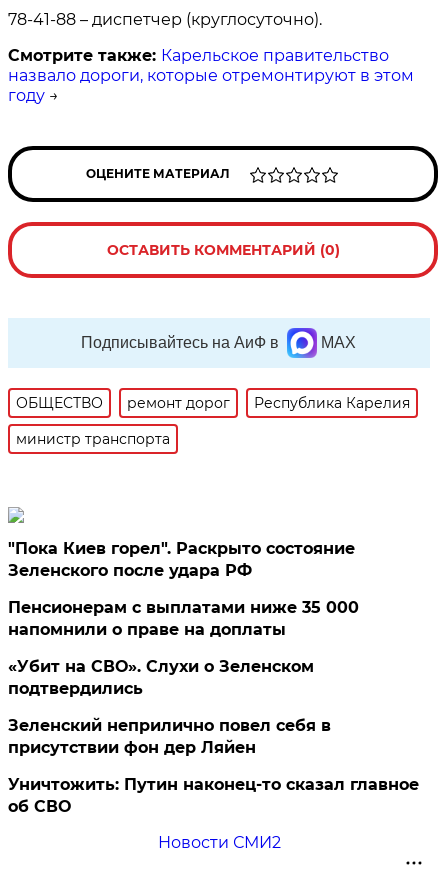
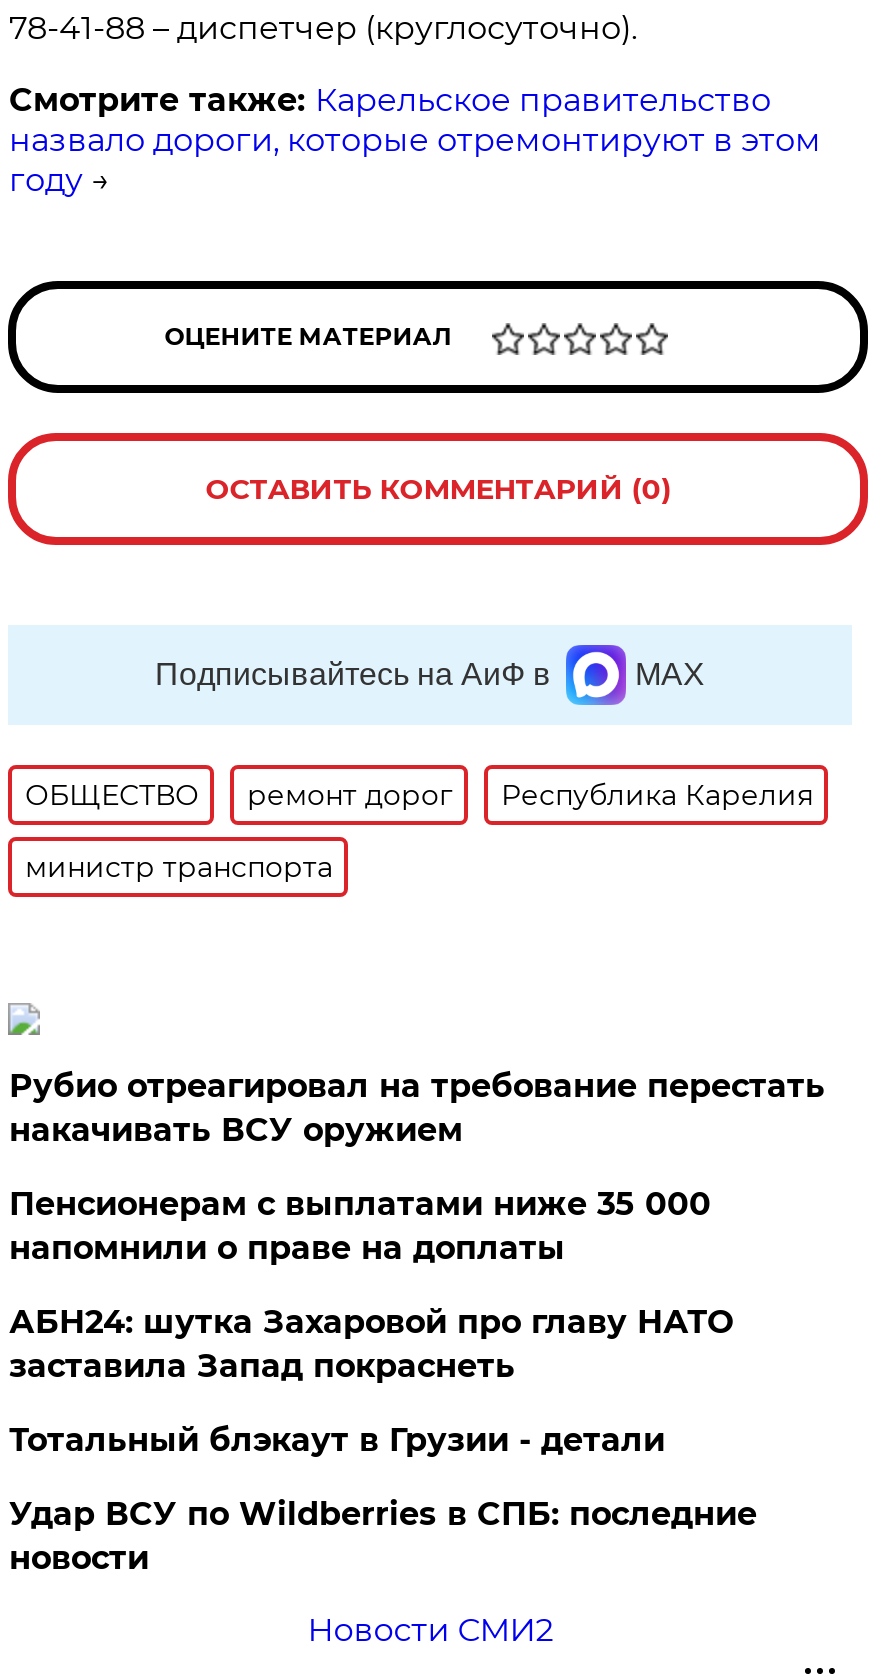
- "Пока Киев горел". Раскрыто состояние
- Зеленского после удара РФ
+ Рубио отреагировал на требование перестать
+ накачивать ВСУ оружием

- «Убит на СВО». Слухи о Зеленском
- подтвердились
+ АБН24: шутка Захаровой про главу НАТО
+ заставила Запад покраснеть

- Зеленский неприлично повел cебя в
- присутствии фон дер Ляйен
+ Тотальный блэкаут в Грузии - детали

- Уничтожить: Путин наконец-то сказал главное
- об СВО
+ Удар ВСУ по Wildberries в СПБ: последние
+ новости
